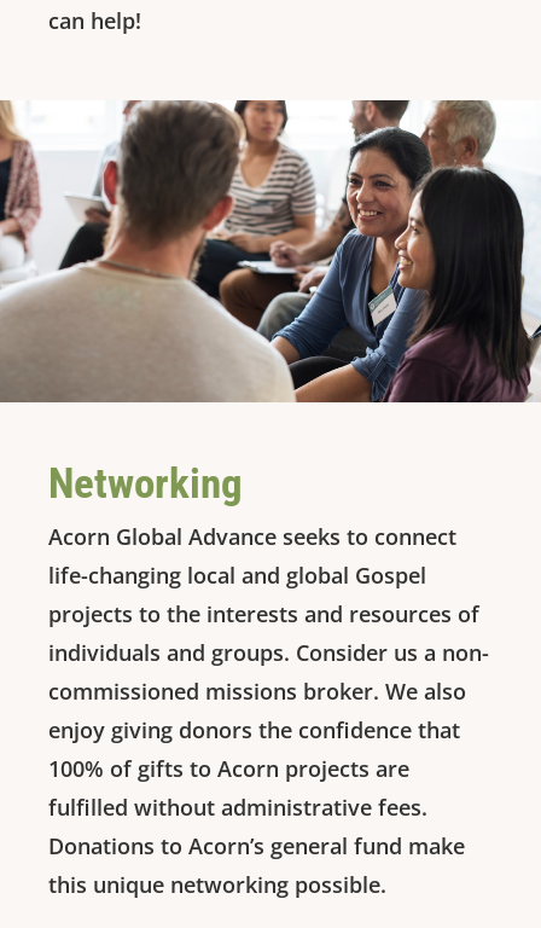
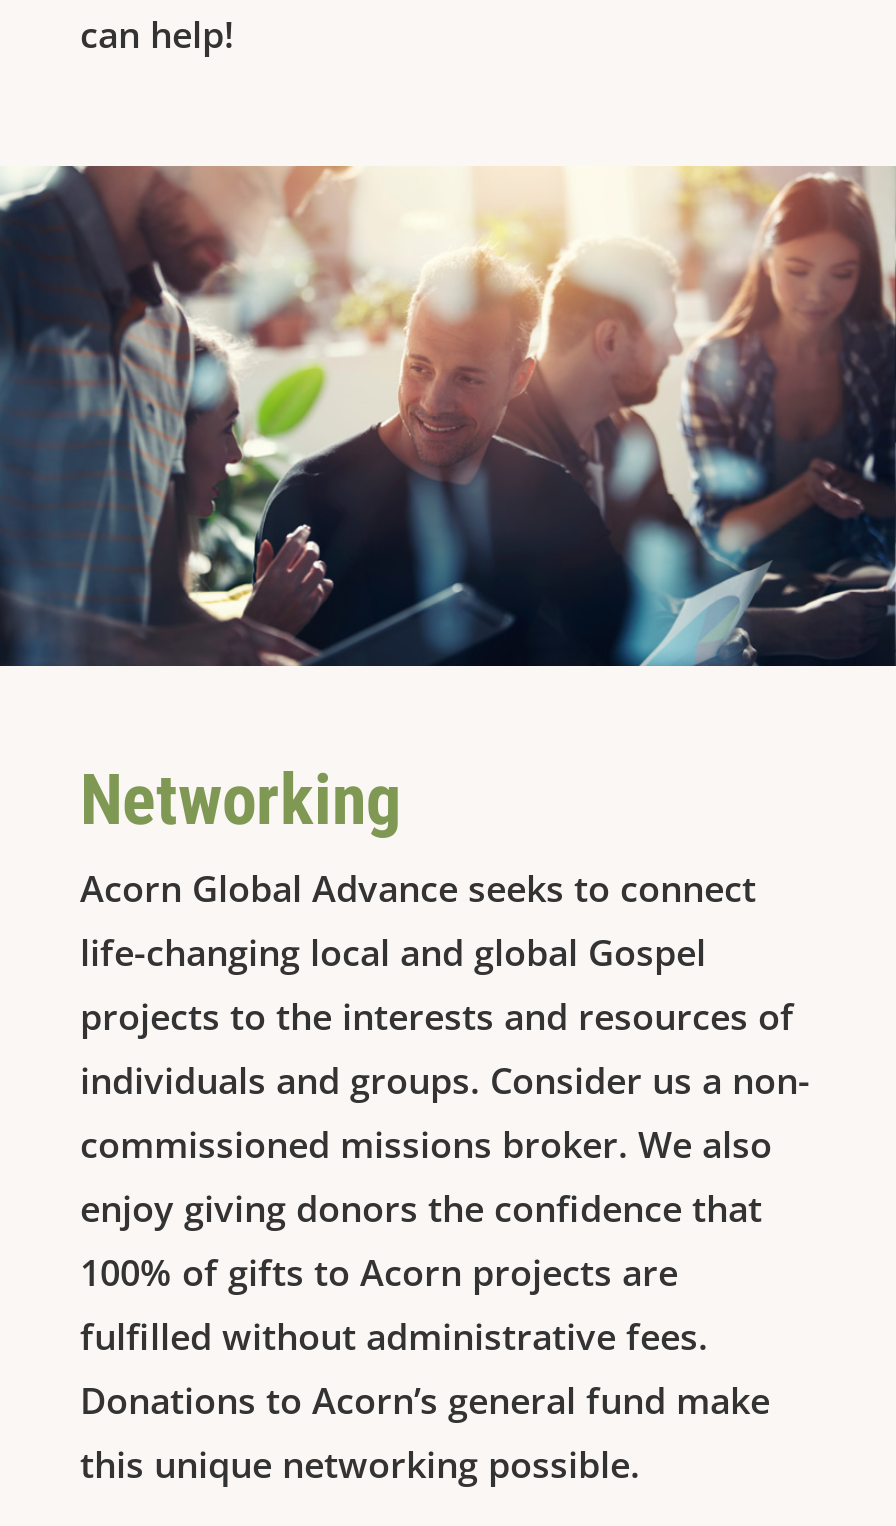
- [image]
+ [image]
